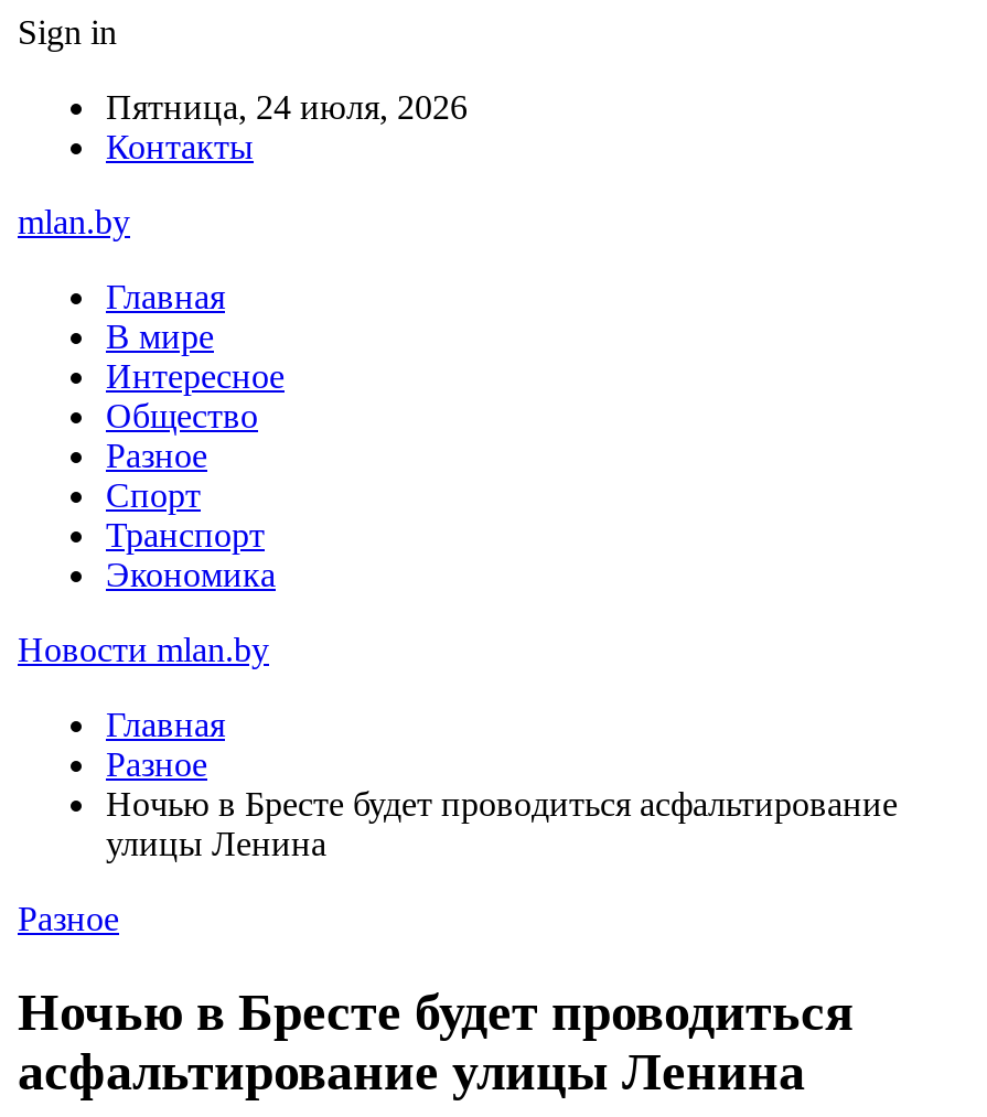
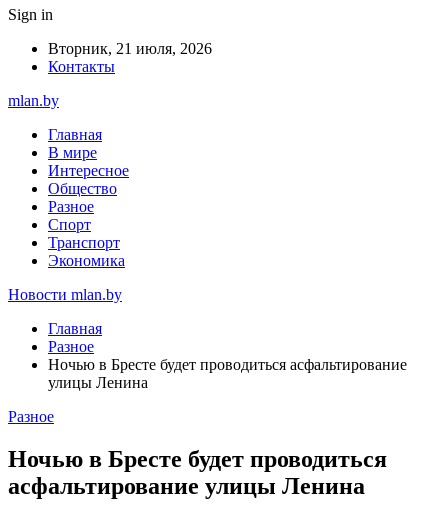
- Пятница, 24 июля, 2026
+ Вторник, 21 июля, 2026
